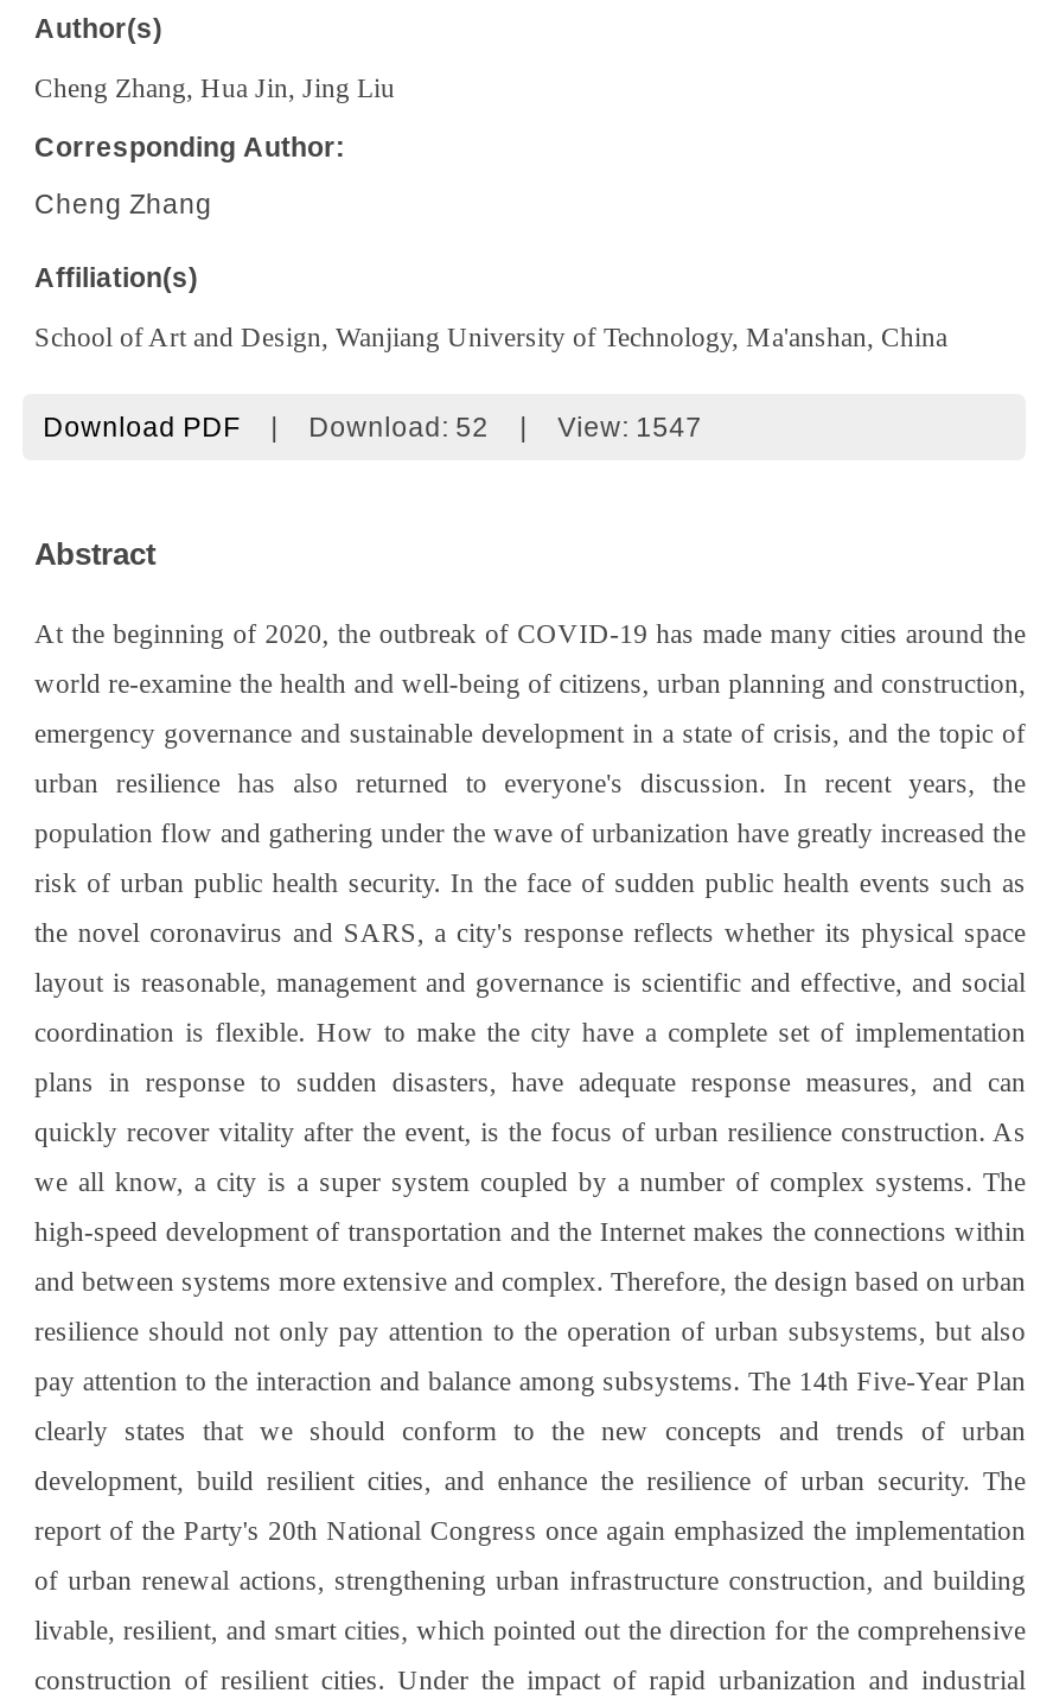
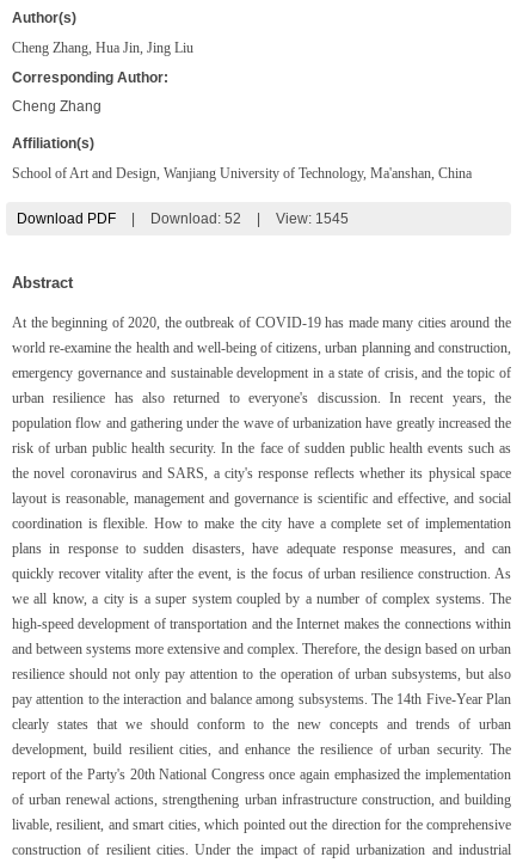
- View: 1547
+ View: 1545
